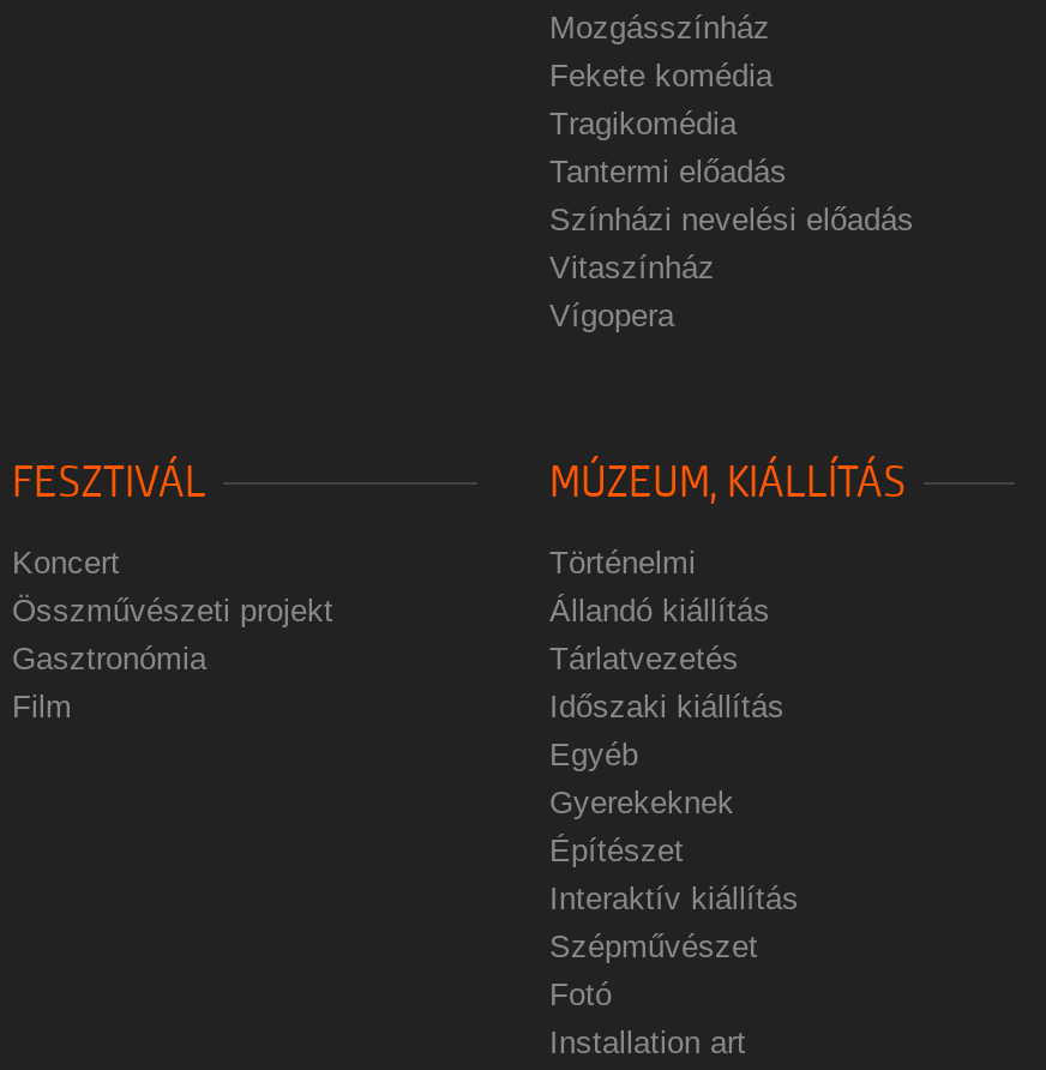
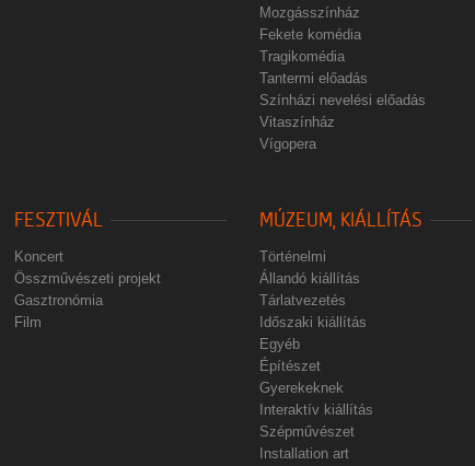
moved down: Gyerekeknek

- Fotó
